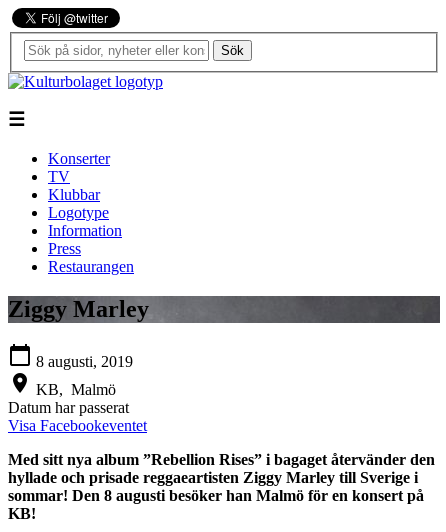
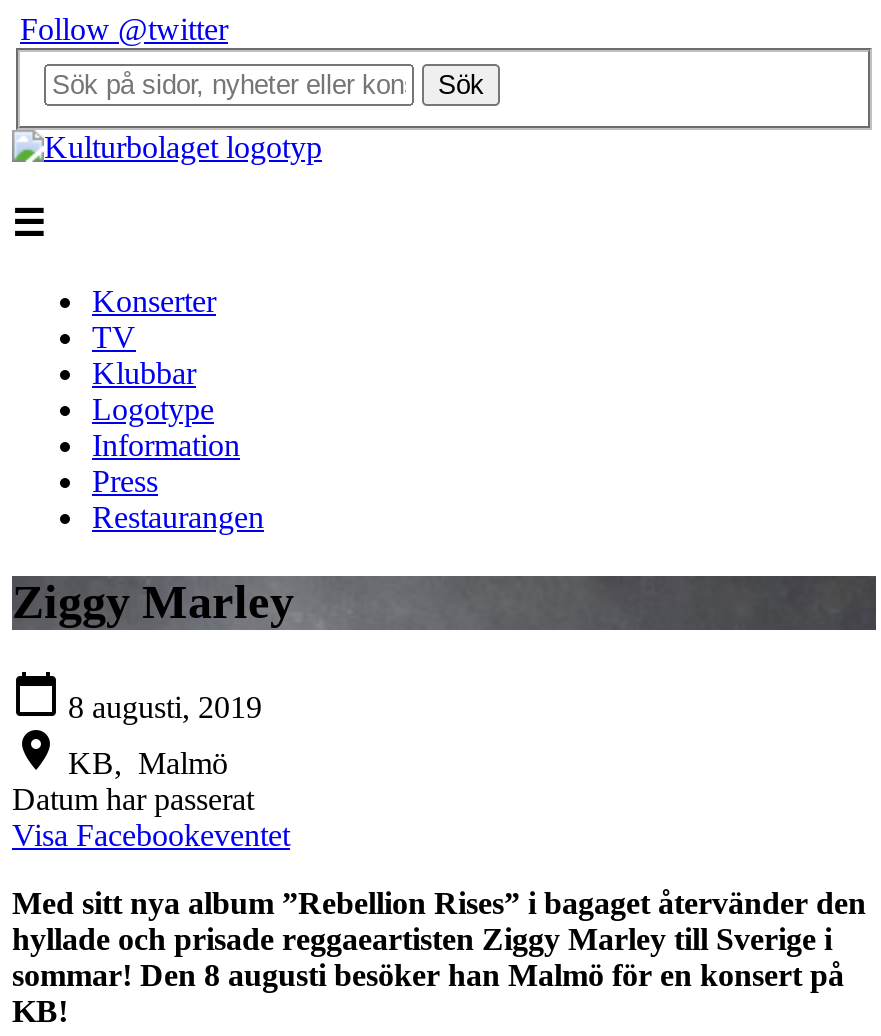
+ Follow @twitter
